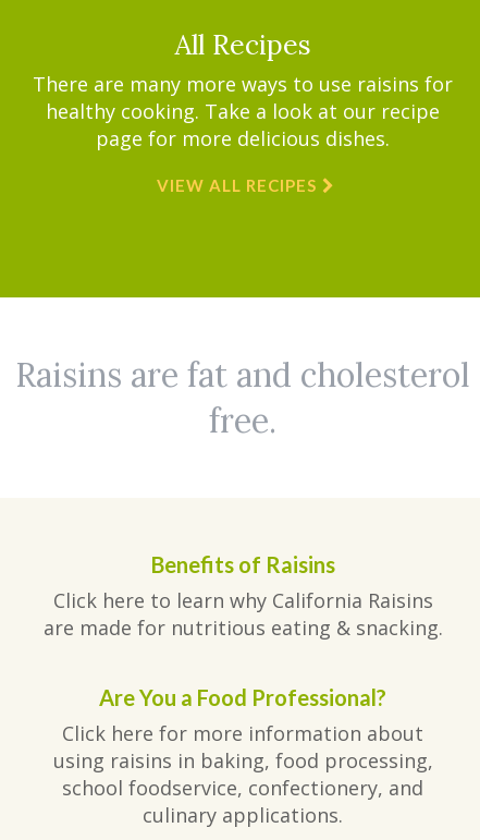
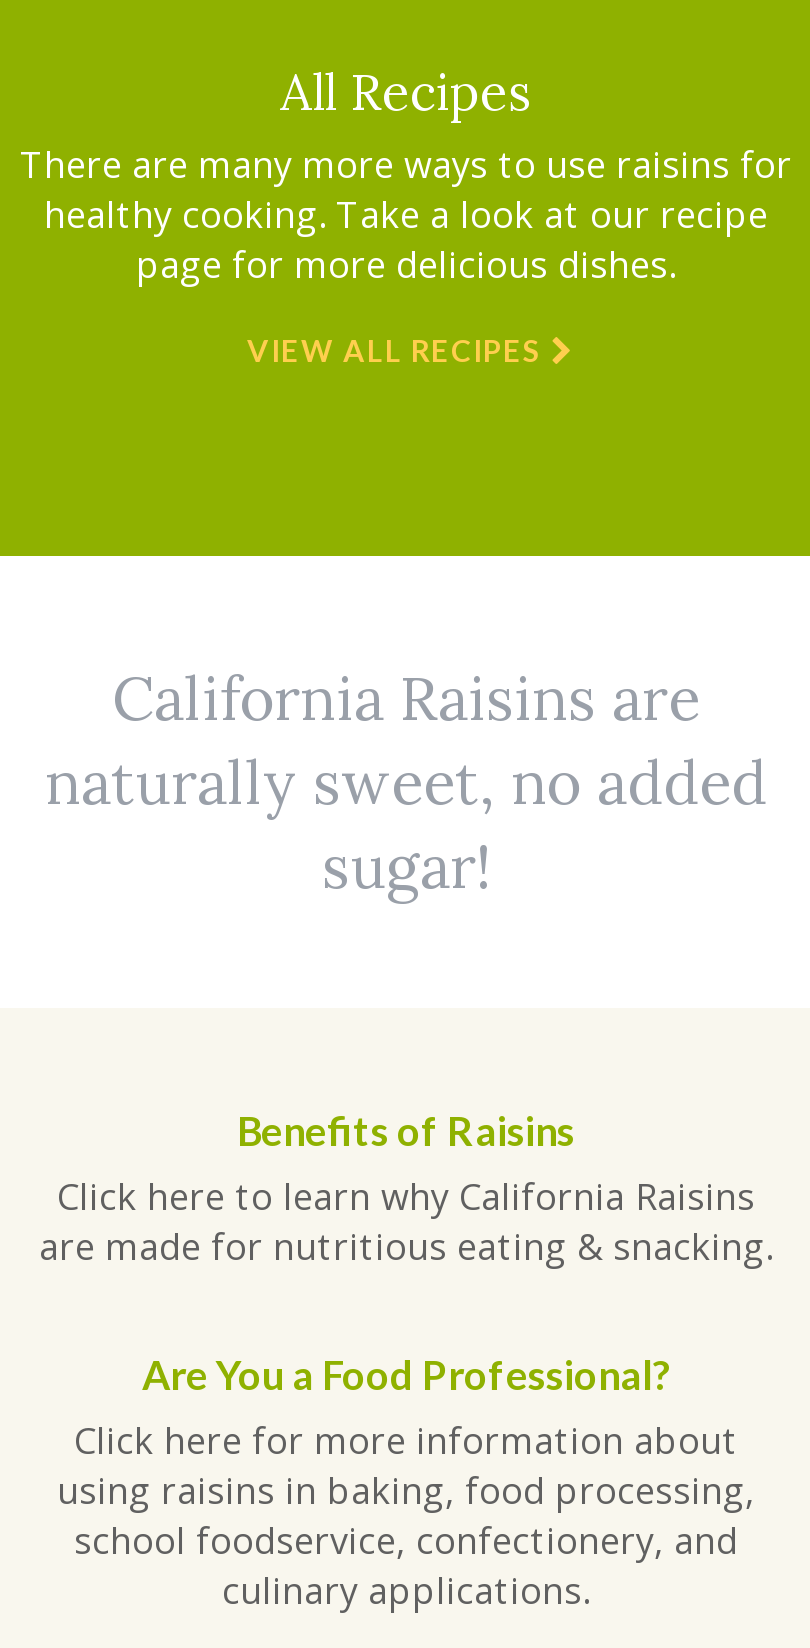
- Raisins are fat and cholesterol
- free.
+ California Raisins are
+ naturally sweet, no added
+ sugar!
